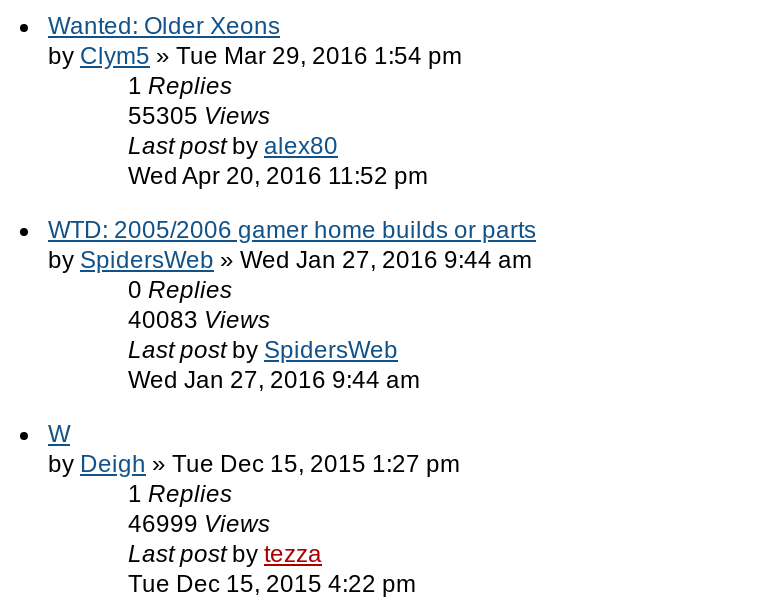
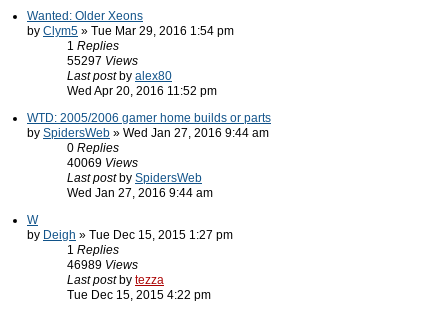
- 55305 Views
+ 55297 Views

- 40083 Views
+ 40069 Views

- 46999 Views
+ 46989 Views
